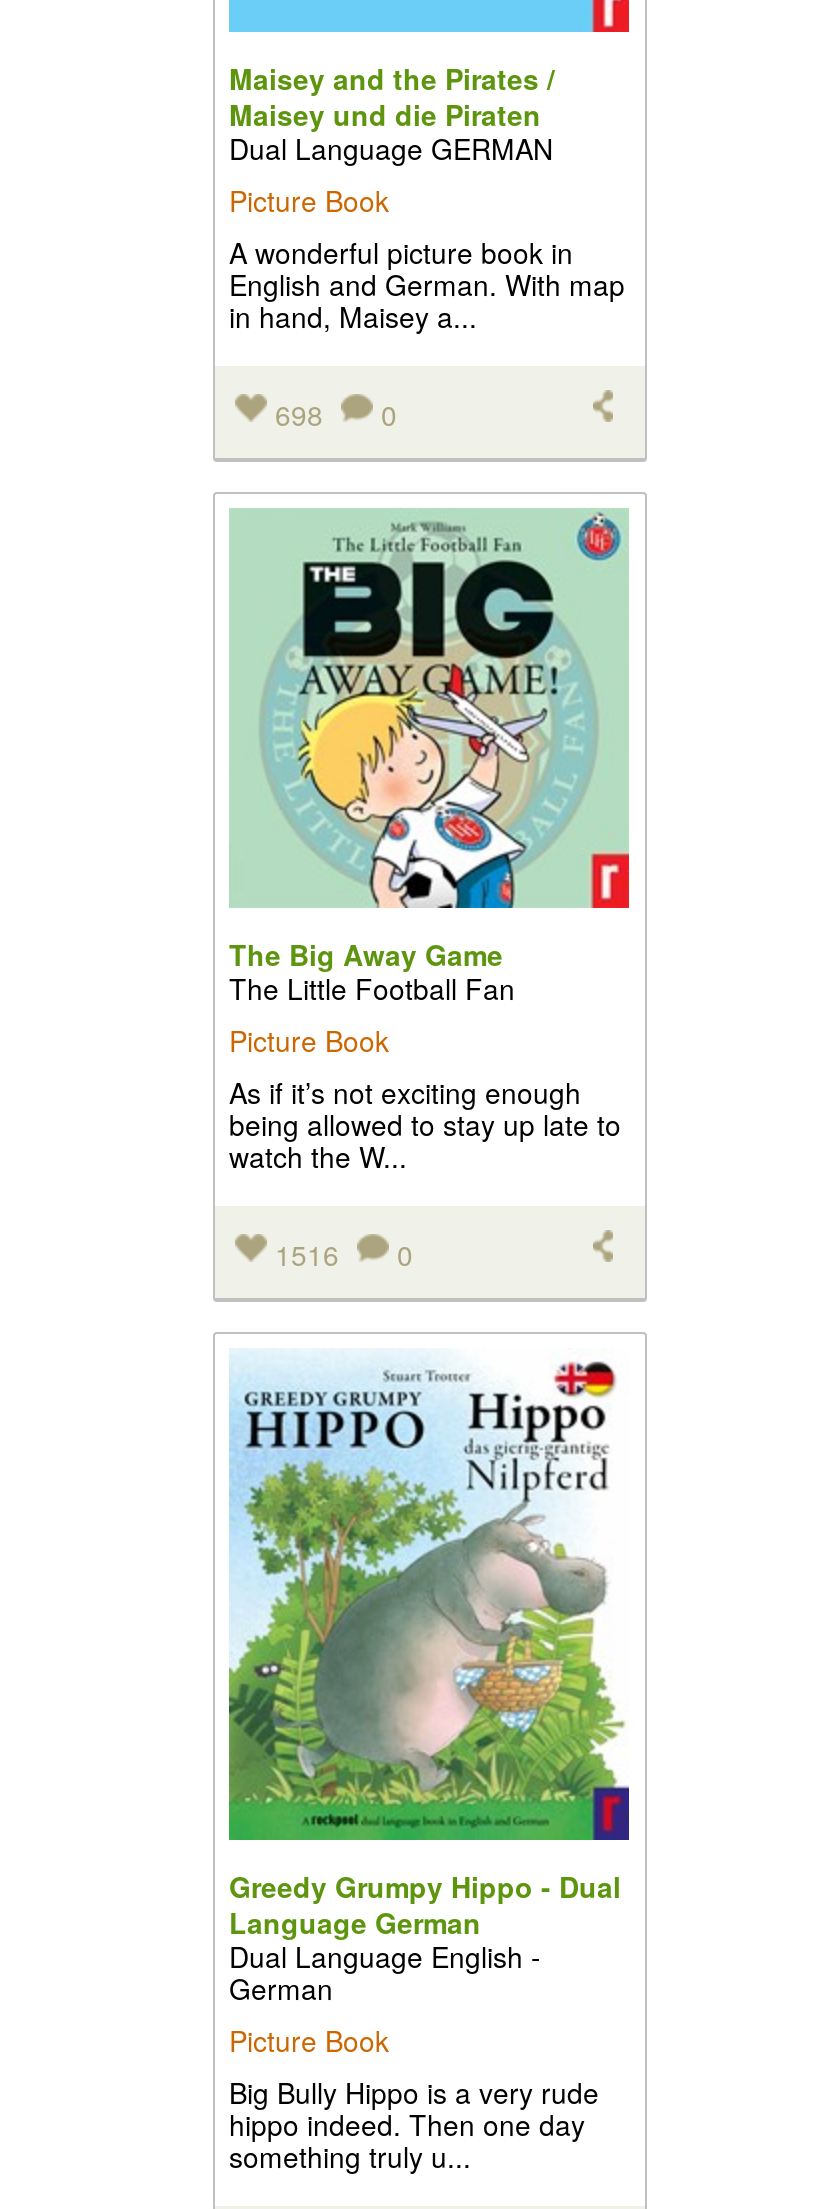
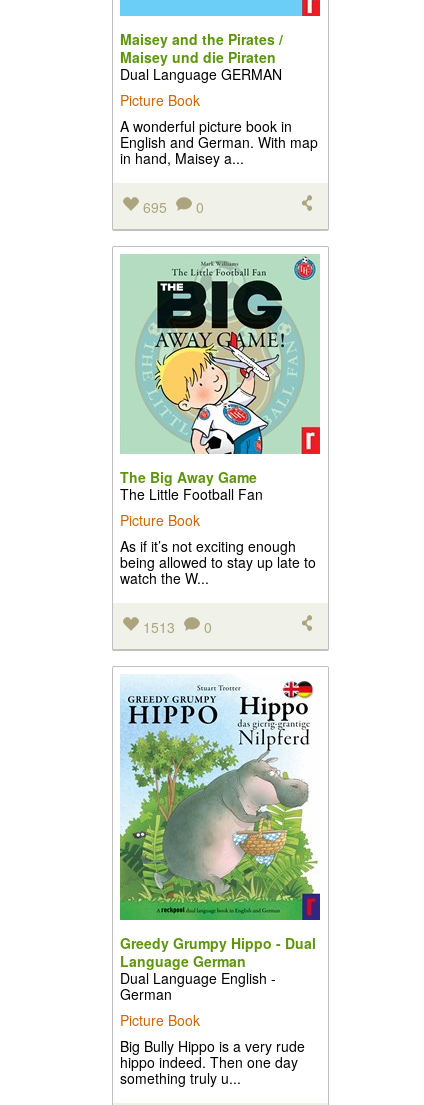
- 698 0
+ 695 0

- 1516 0
+ 1513 0
